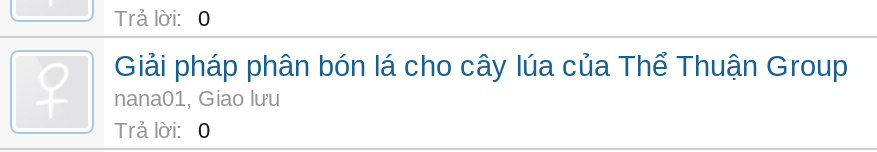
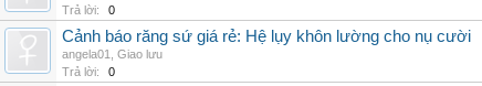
- Giải pháp phân bón lá cho cây lúa của Thể Thuận Group
- nana01, Giao lưu
+ Cảnh báo răng sứ giá rẻ: Hệ lụy khôn lường cho nụ cười
+ angela01, Giao lưu
